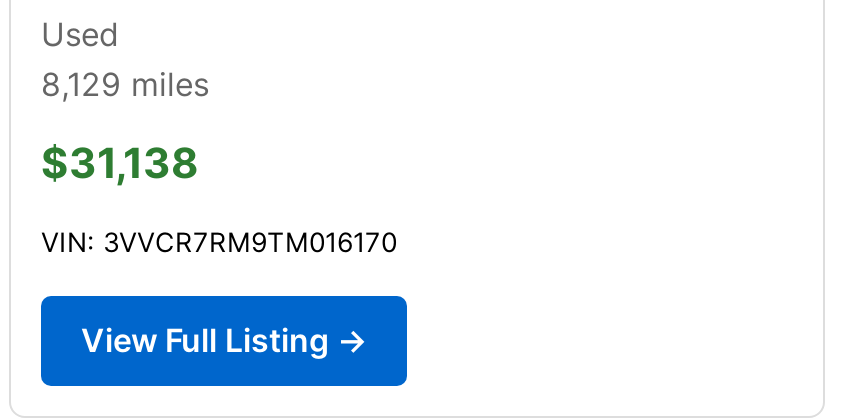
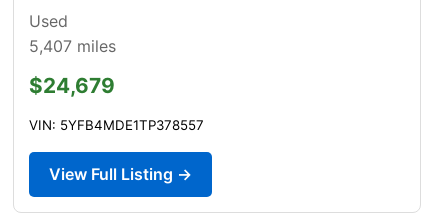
- 8,129 miles
+ 5,407 miles

- $31,138
+ $24,679

- VIN: 3VVCR7RM9TM016170
+ VIN: 5YFB4MDE1TP378557
